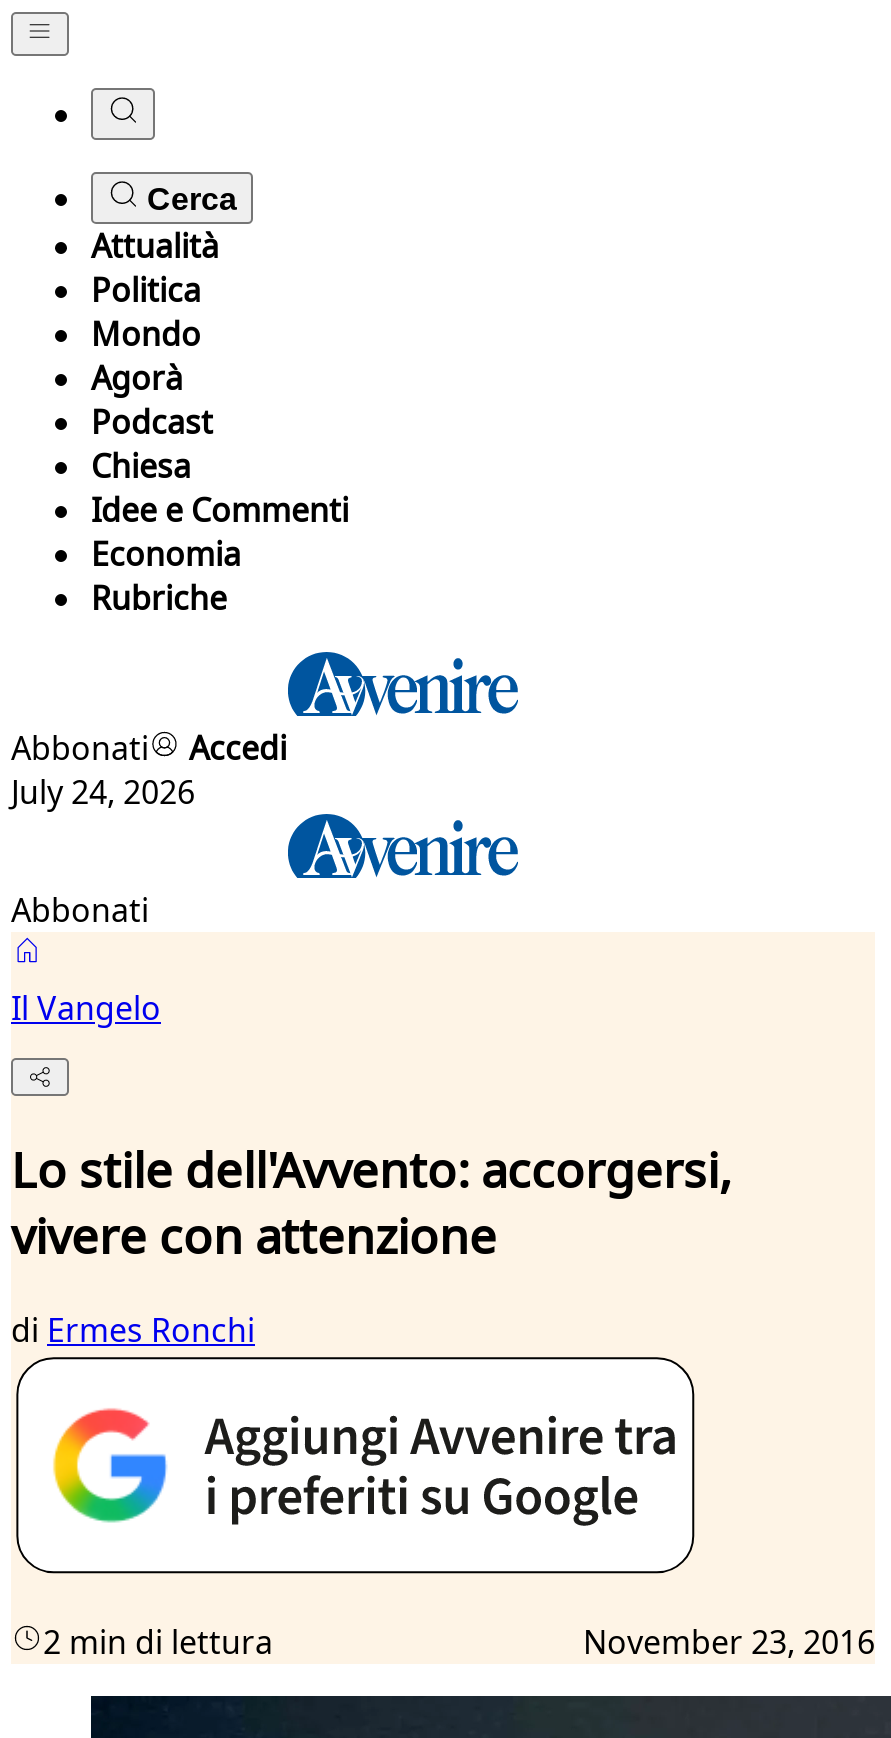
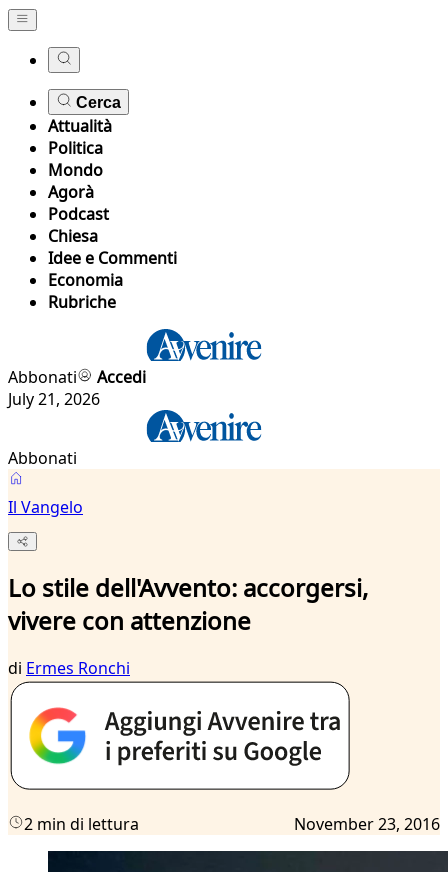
- July 24, 2026
+ July 21, 2026
